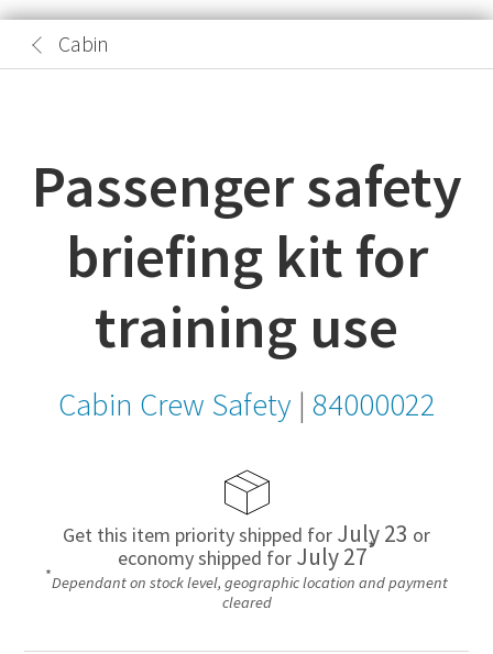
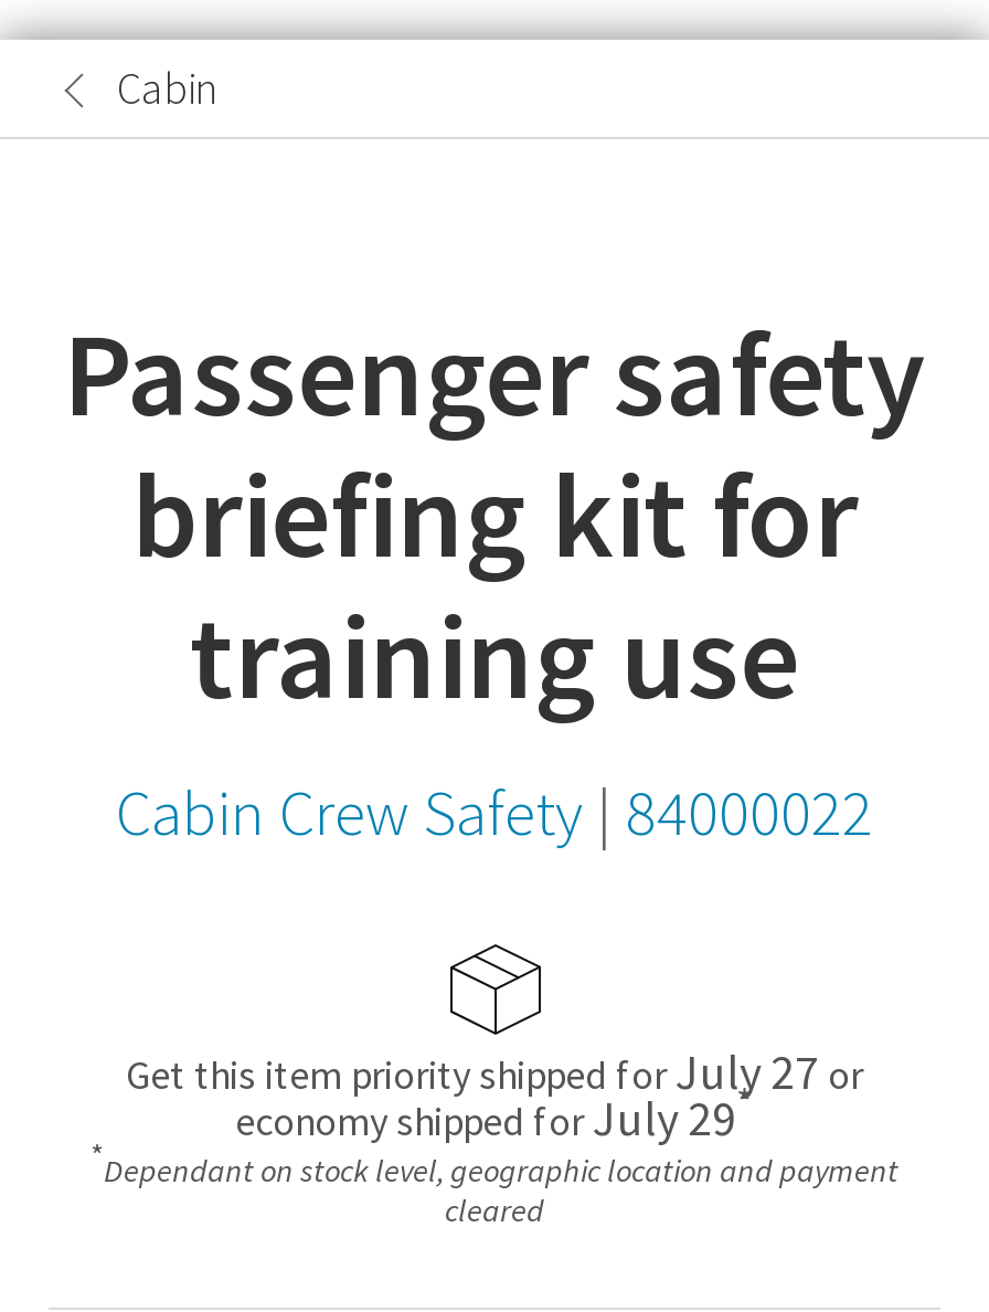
- Get this item priority shipped forJuly 23 or
+ Get this item priority shipped forJuly 27 or

- economy shipped forJuly 27*
+ economy shipped forJuly 29*
